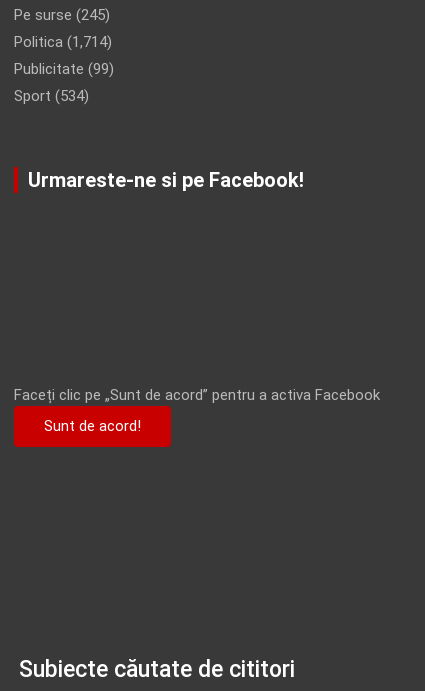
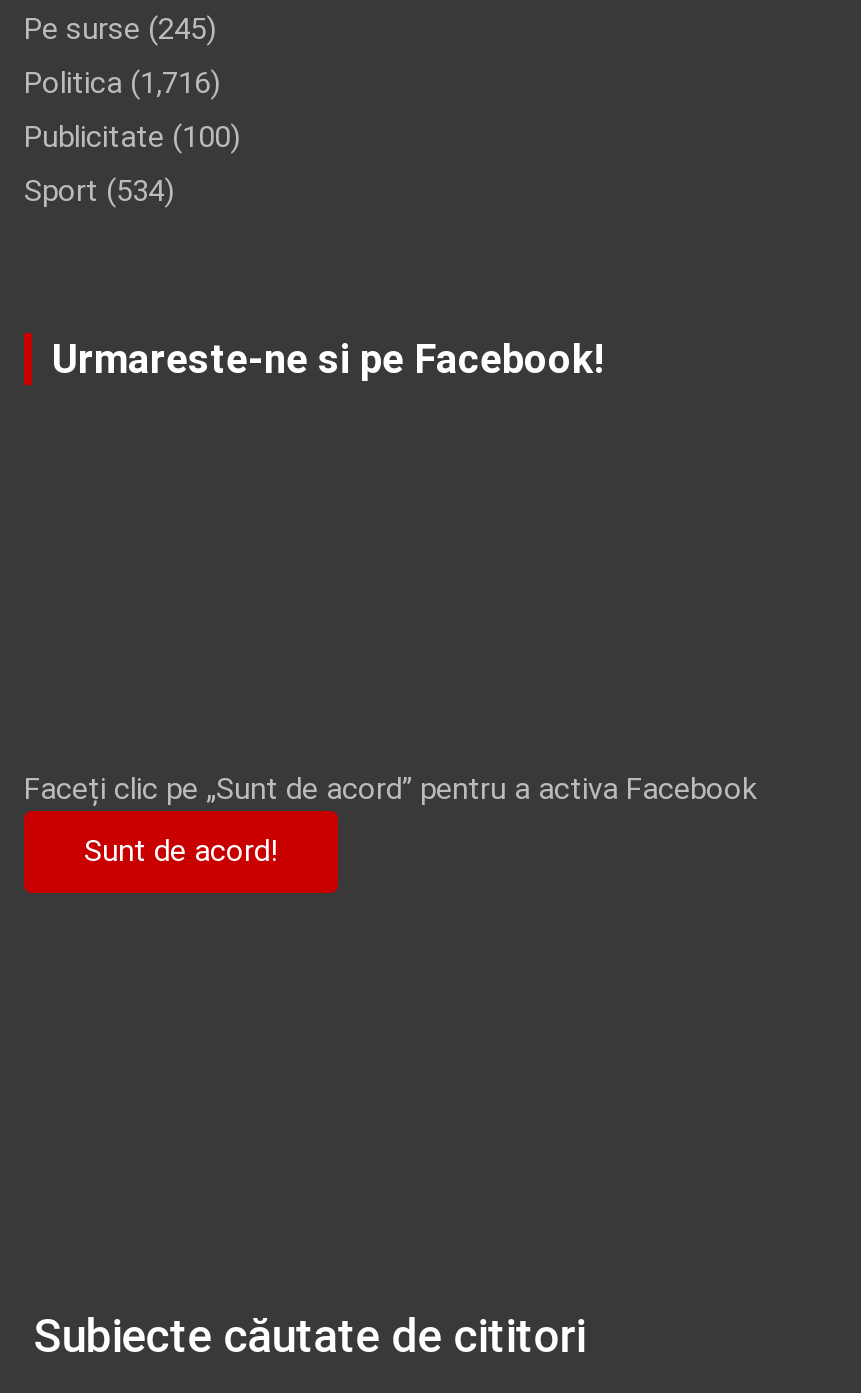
- Politica (1,714)
+ Politica (1,716)

- Publicitate (99)
+ Publicitate (100)
